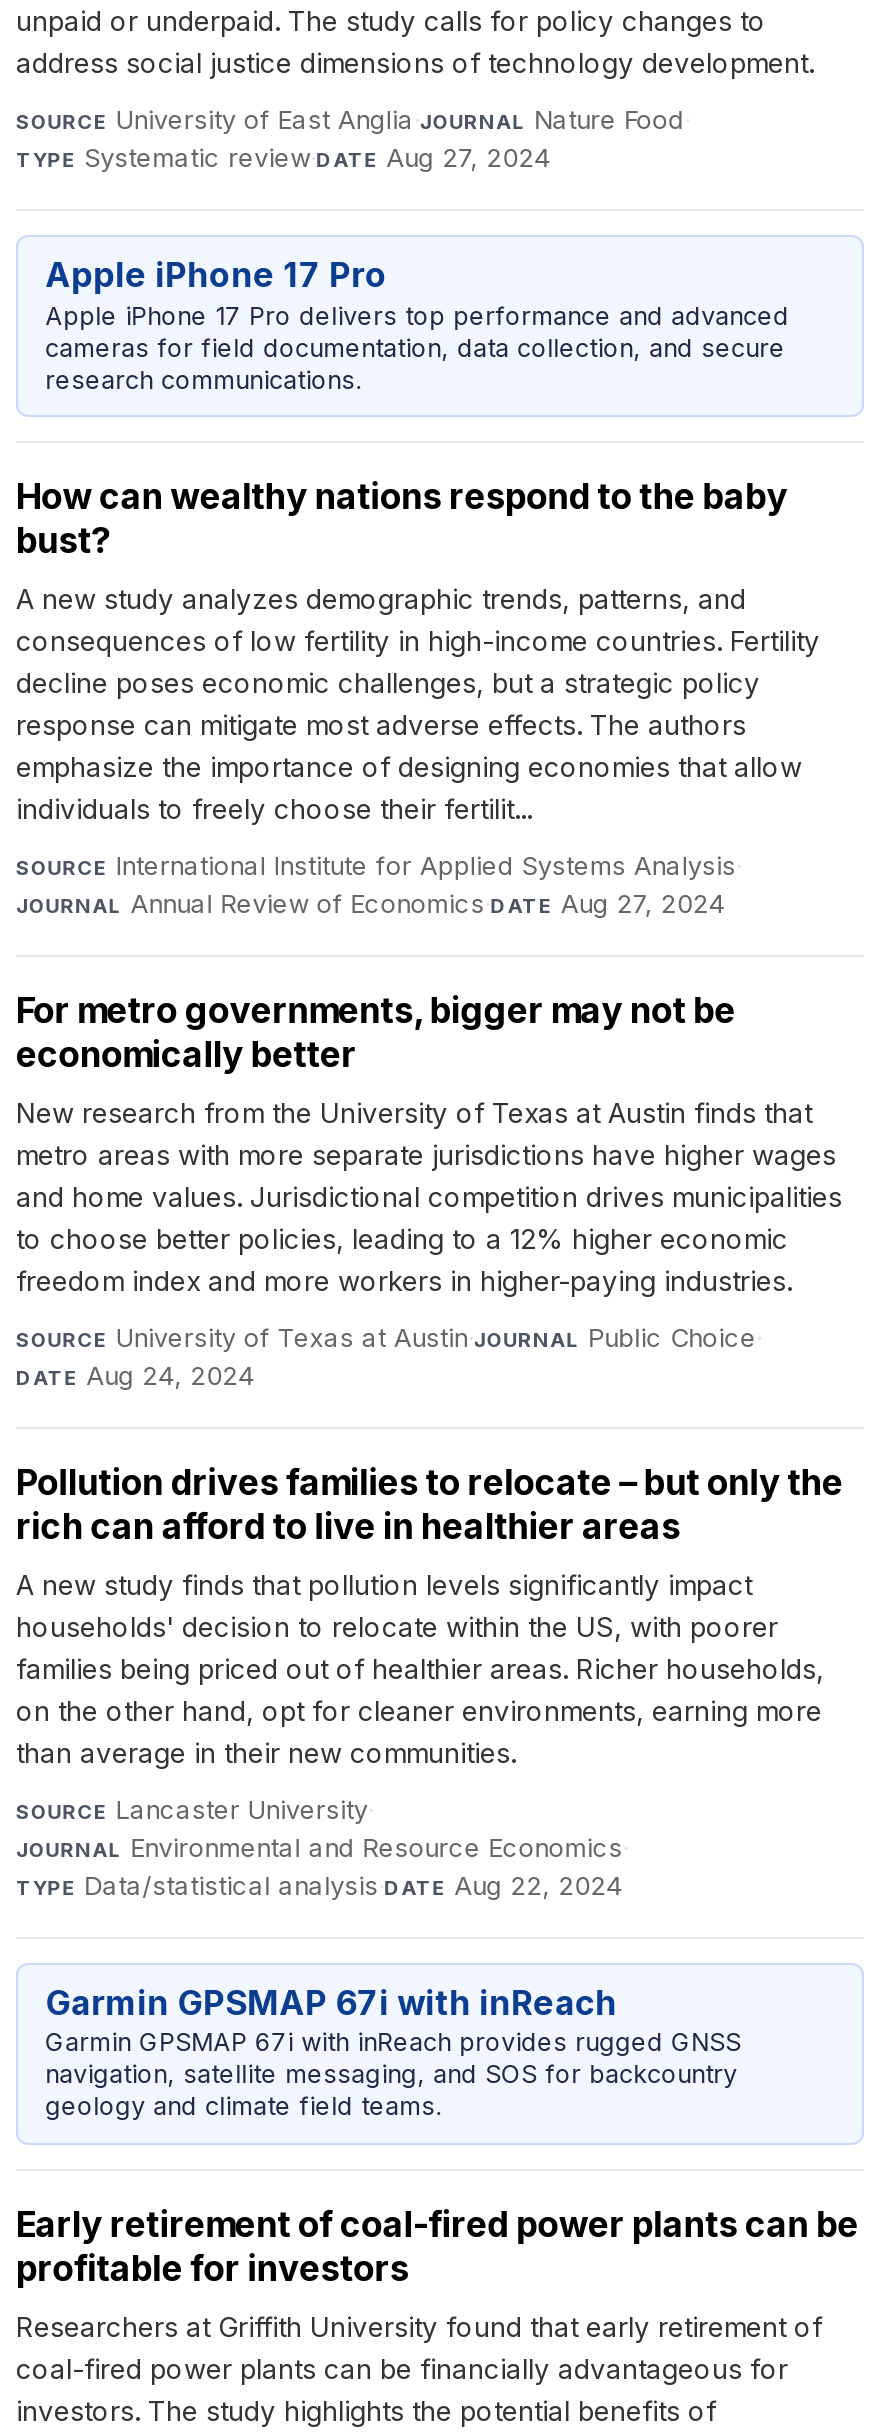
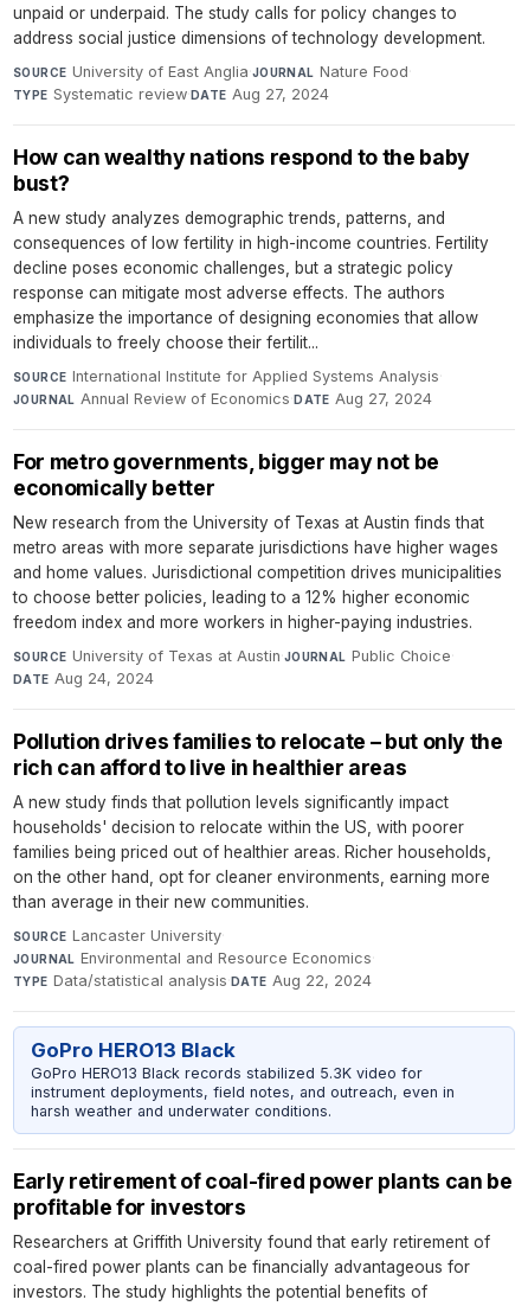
- Apple iPhone 17 Pro
- Apple iPhone 17 Pro delivers top performance and advanced
- cameras for field documentation, data collection, and secure
- research communications.

- Garmin GPSMAP 67i with inReach
- Garmin GPSMAP 67i with inReach provides rugged GNSS
- navigation, satellite messaging, and SOS for backcountry
- geology and climate field teams.
+ GoPro HERO13 Black
+ GoPro HERO13 Black records stabilized 5.3K video for
+ instrument deployments, field notes, and outreach, even in
+ harsh weather and underwater conditions.
